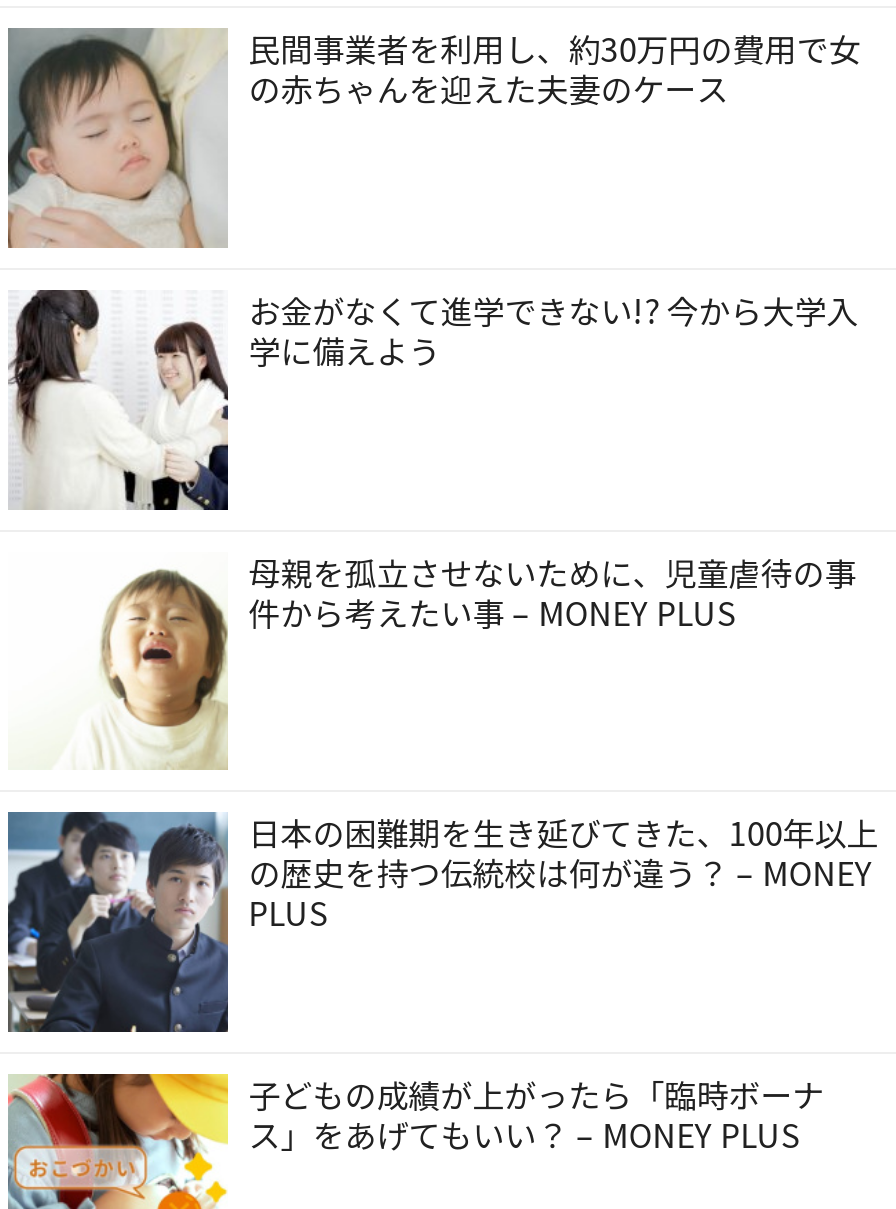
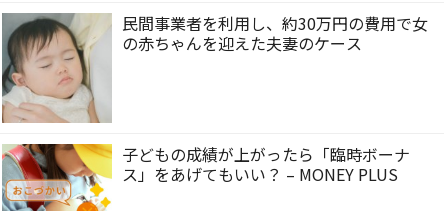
- [image]
- お金がなくて進学できない!? 今から大学入
- 学に備えよう

- [image]
- 母親を孤立させないために、児童虐待の事
- 件から考えたい事 – MONEY PLUS

- [image]
- 日本の困難期を生き延びてきた、100年以上
- の歴史を持つ伝統校は何が違う？ – MONEY
- PLUS
